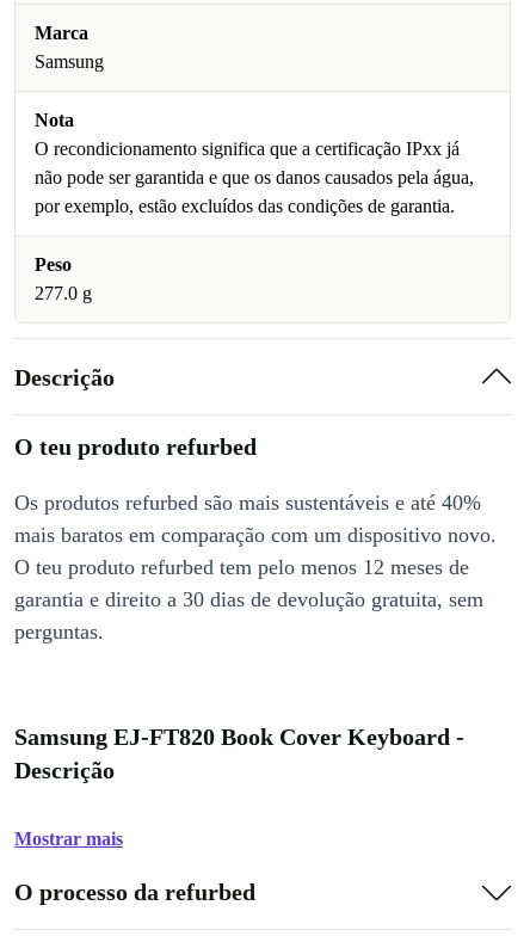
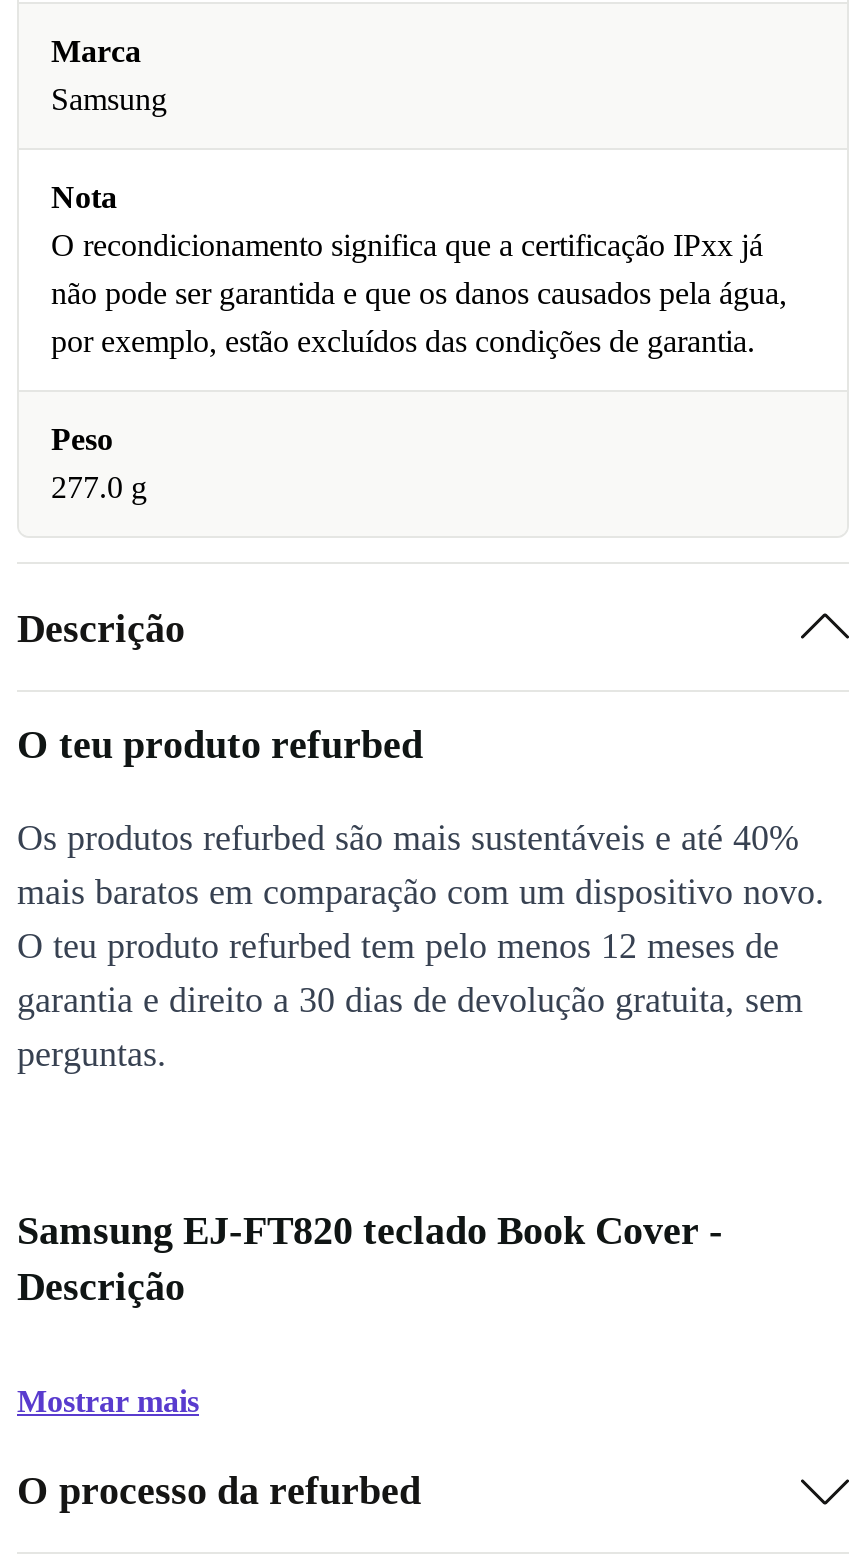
- Samsung EJ-FT820 Book Cover Keyboard -
+ Samsung EJ-FT820 teclado Book Cover -
